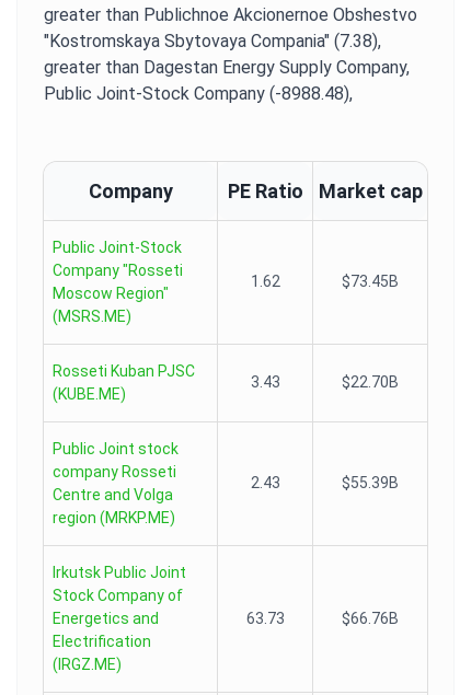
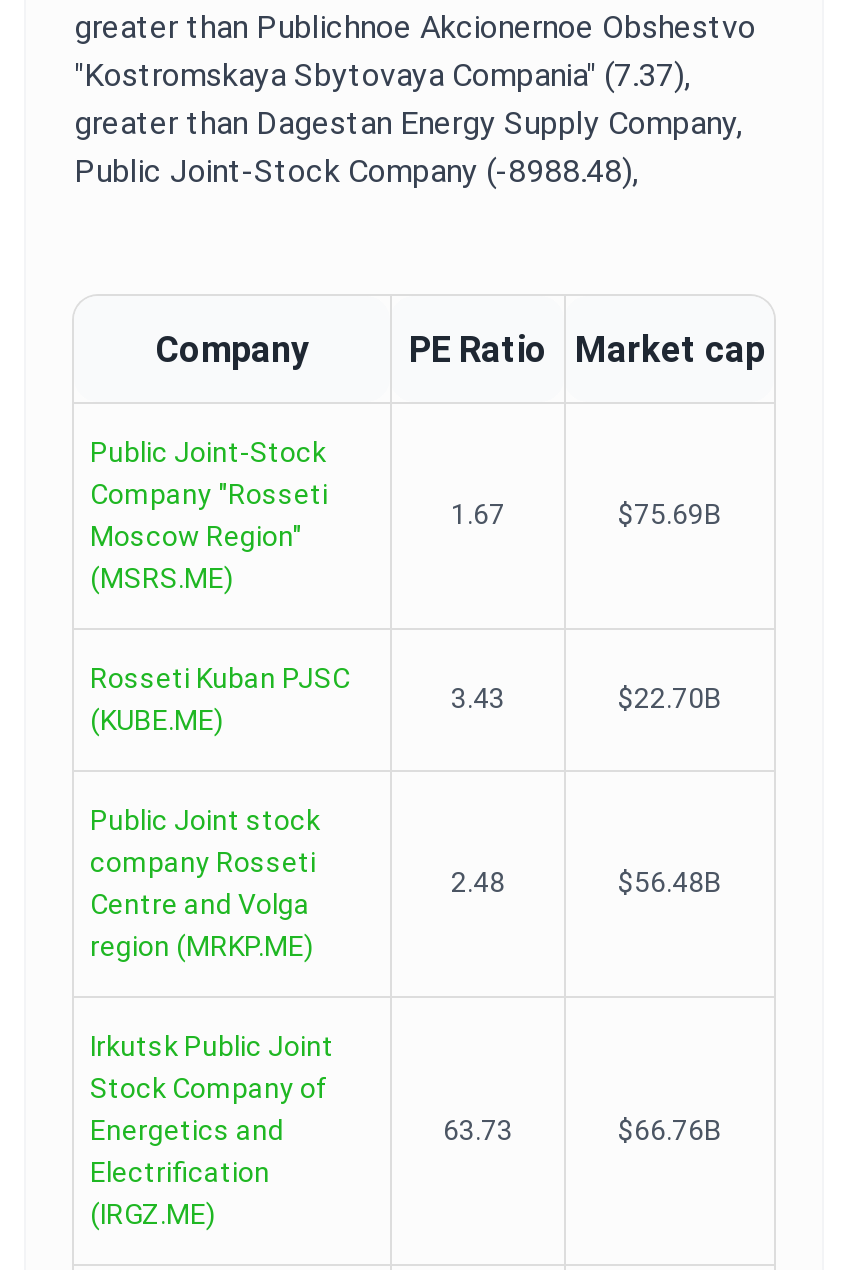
- "Kostromskaya Sbytovaya Compania" (7.38),
+ "Kostromskaya Sbytovaya Compania" (7.37),

- 1.62
- $73.45B
+ 1.67
+ $75.69B

- 2.43
- $55.39B
+ 2.48
+ $56.48B
